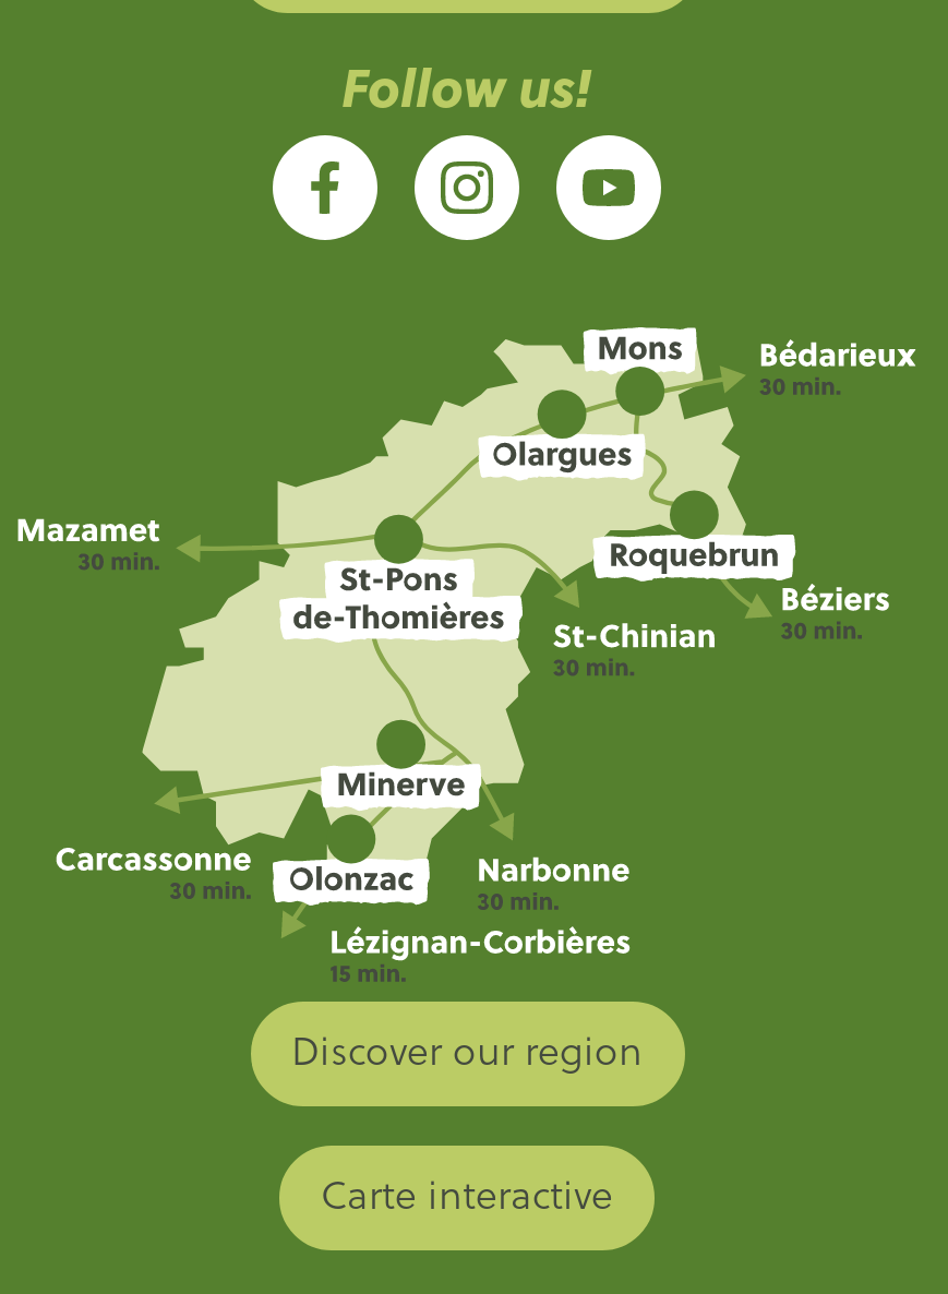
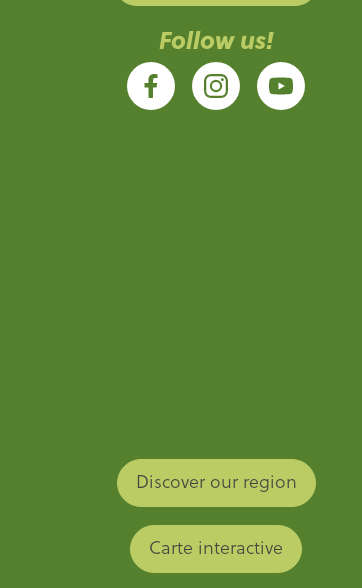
- [image]
